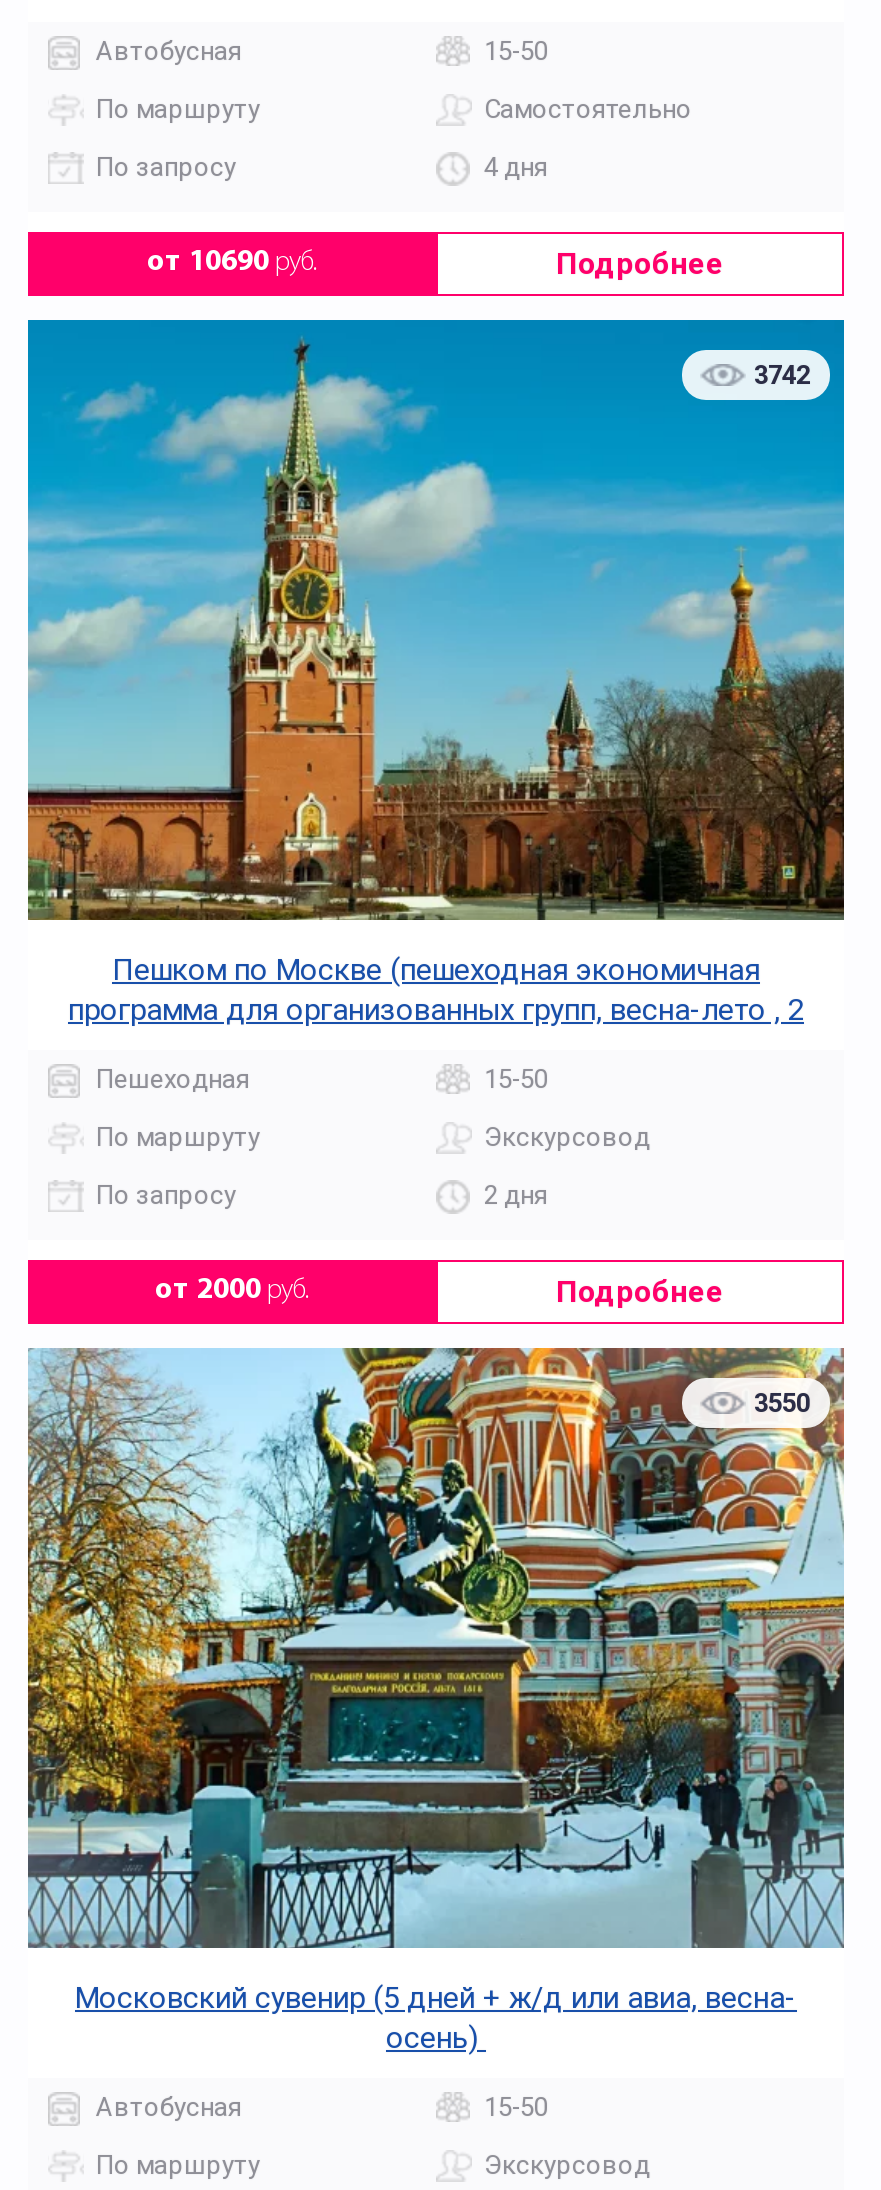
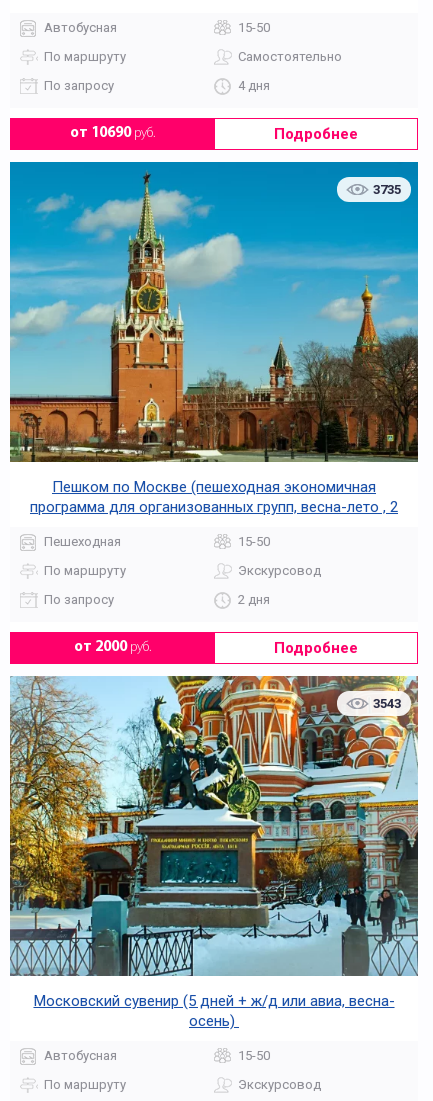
- 3742
+ 3735

- 3550
+ 3543
